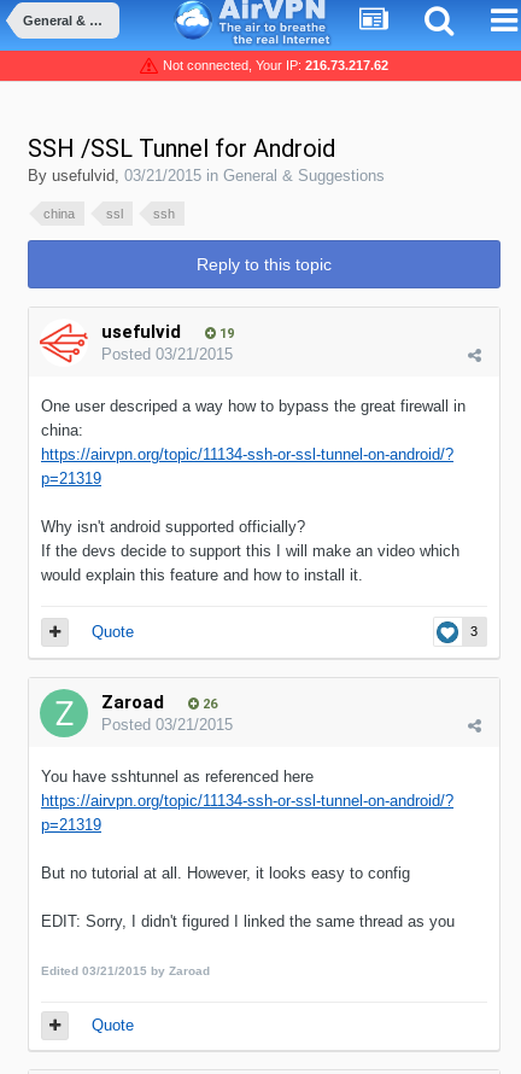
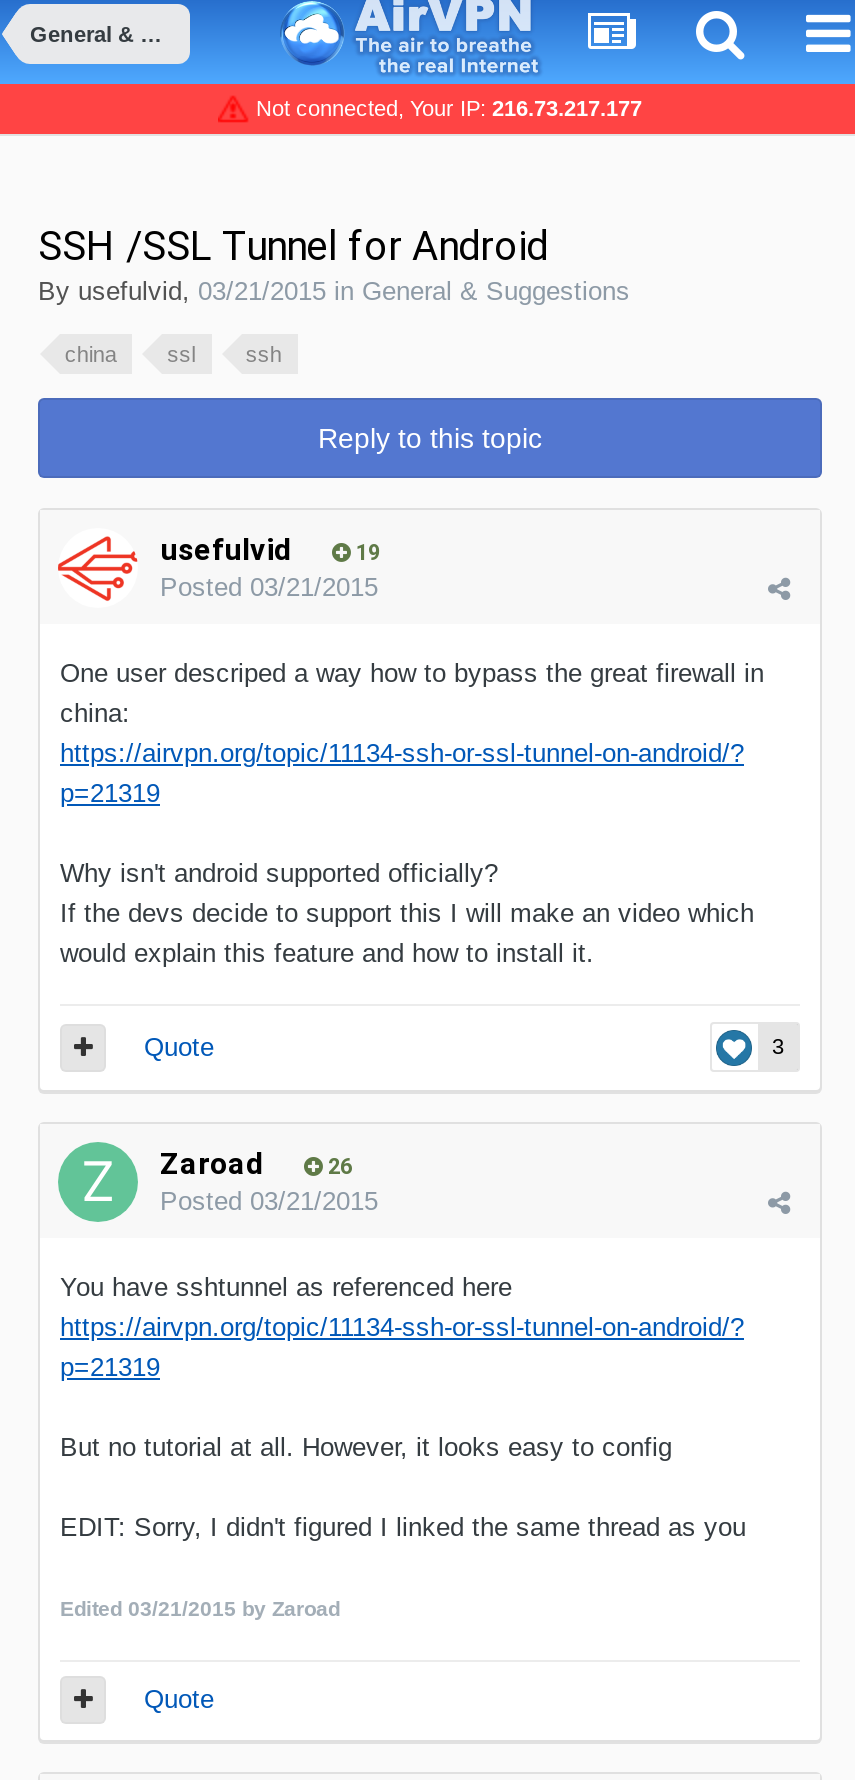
- Not connected, Your IP: 216.73.217.62
+ Not connected, Your IP: 216.73.217.177
